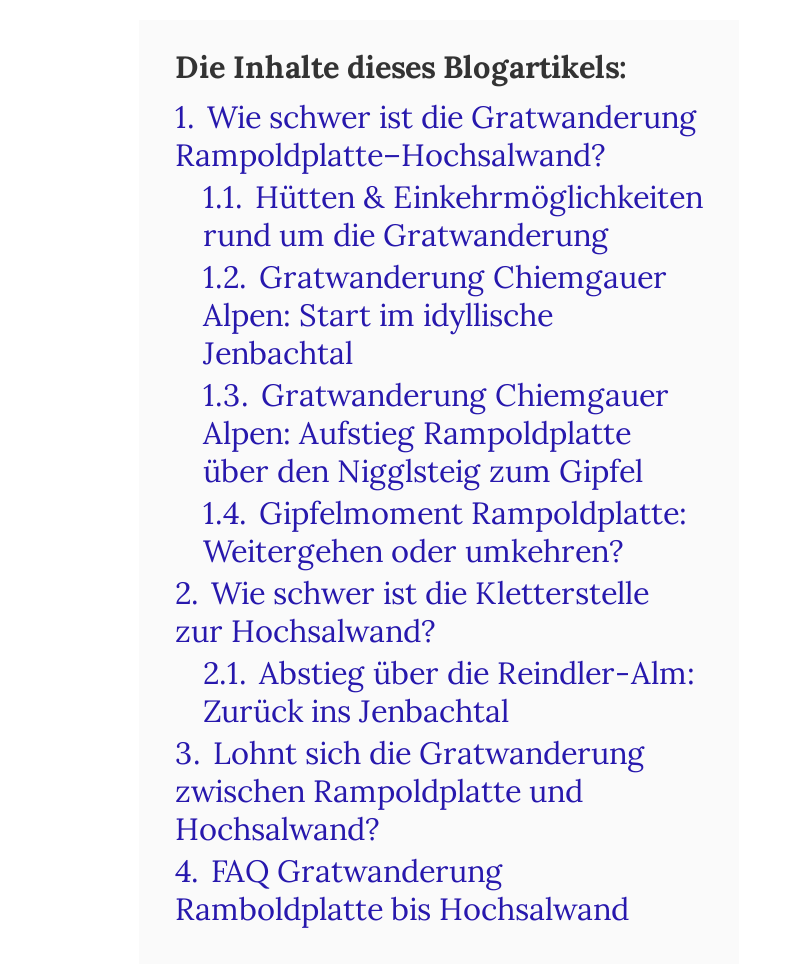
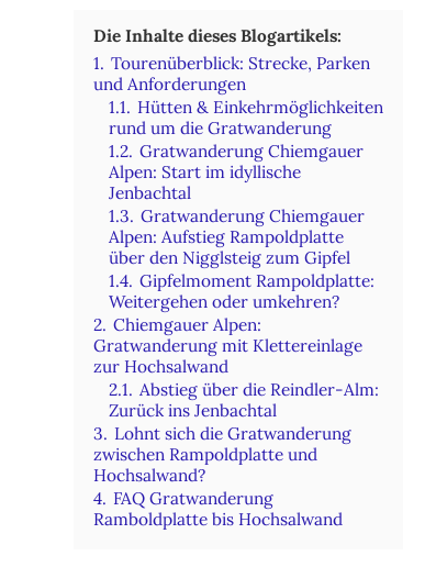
- 1. Wie schwer ist die Gratwanderung
- Rampoldplatte–Hochsalwand?
+ 1. Tourenüberblick: Strecke, Parken
+ und Anforderungen

- 2. Wie schwer ist die Kletterstelle
- zur Hochsalwand?
+ 2. Chiemgauer Alpen:
+ Gratwanderung mit Klettereinlage
+ zur Hochsalwand
